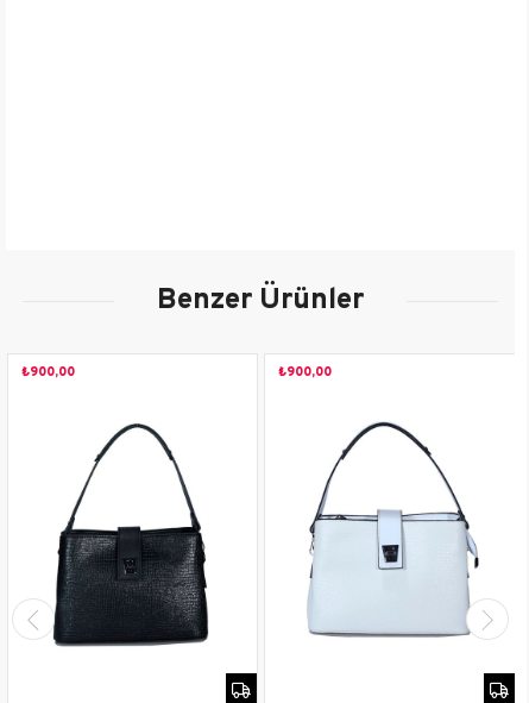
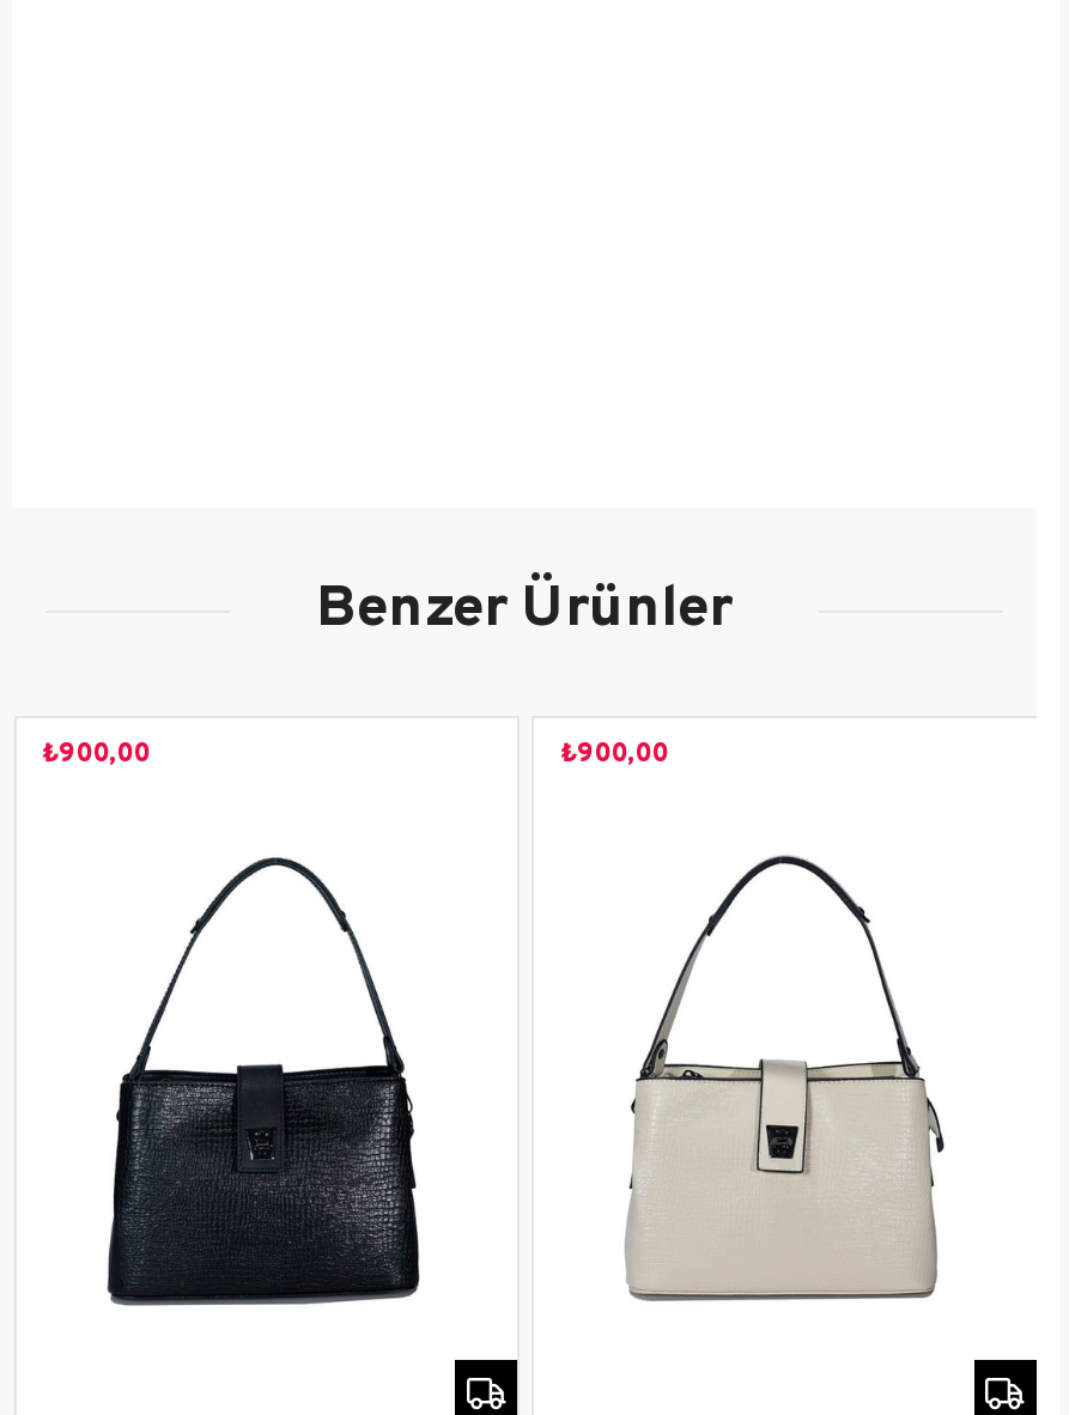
- [image]
+ [image]
